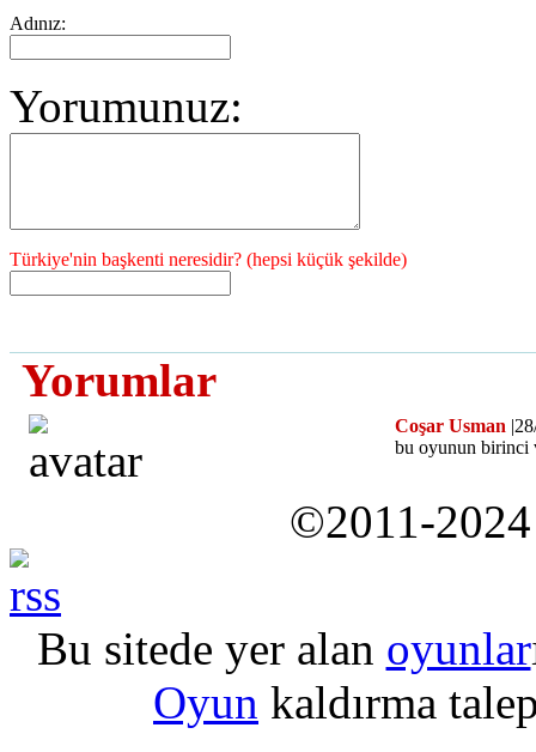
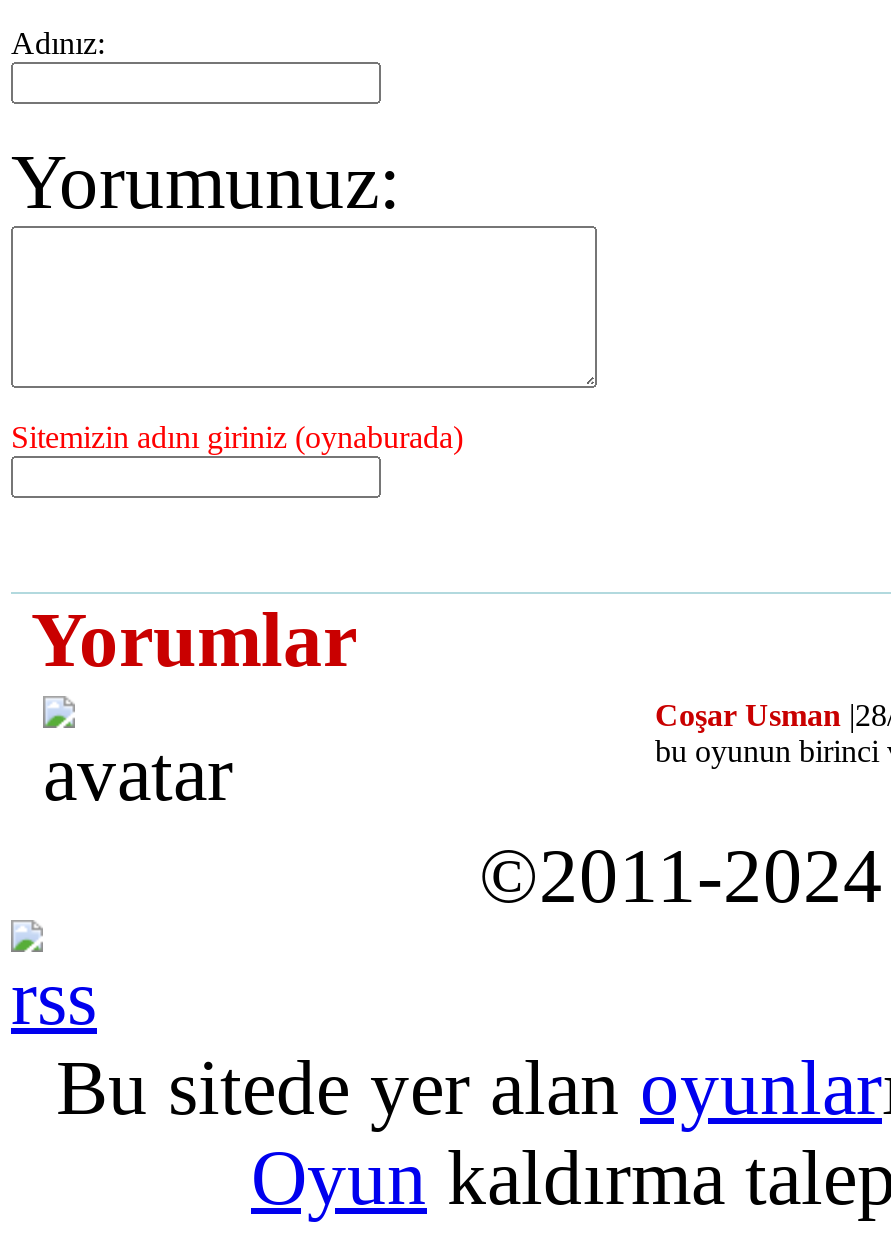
- Türkiye'nin başkenti neresidir? (hepsi küçük şekilde)
+ Sitemizin adını giriniz (oynaburada)
